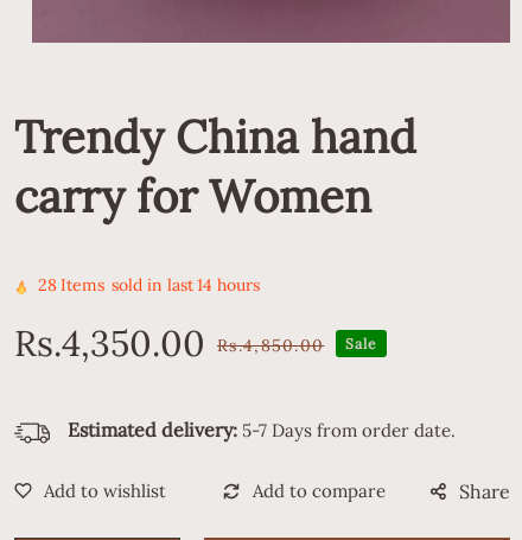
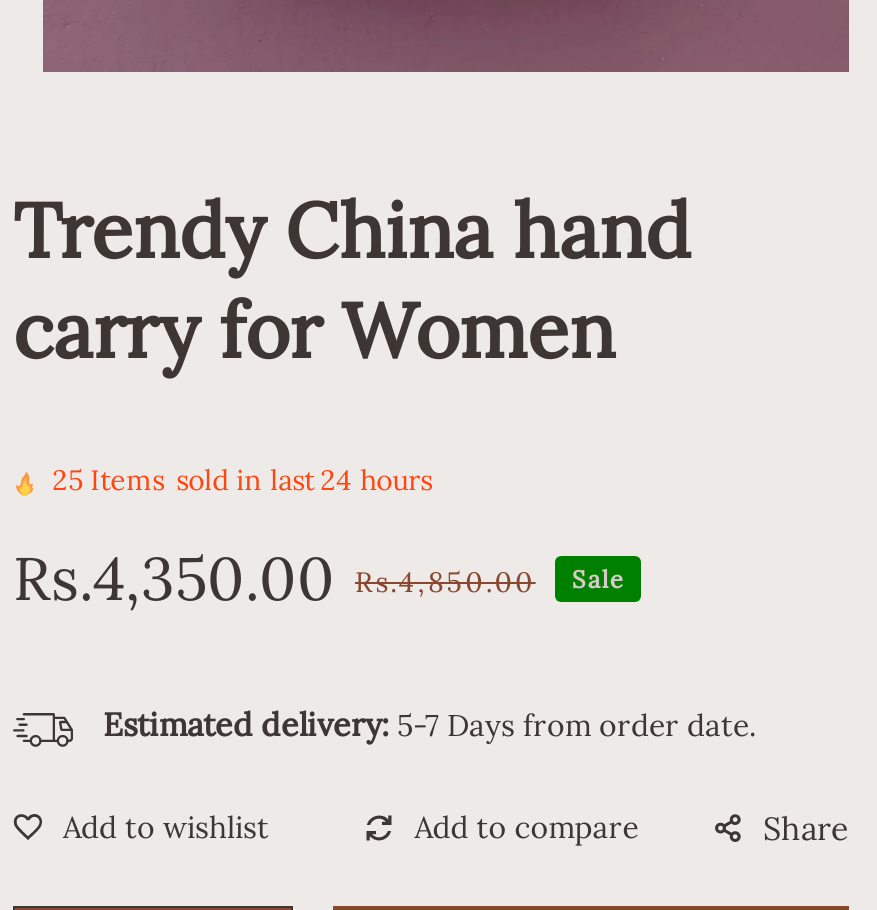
- 28 Items sold in last 14 hours
+ 25 Items sold in last 24 hours
